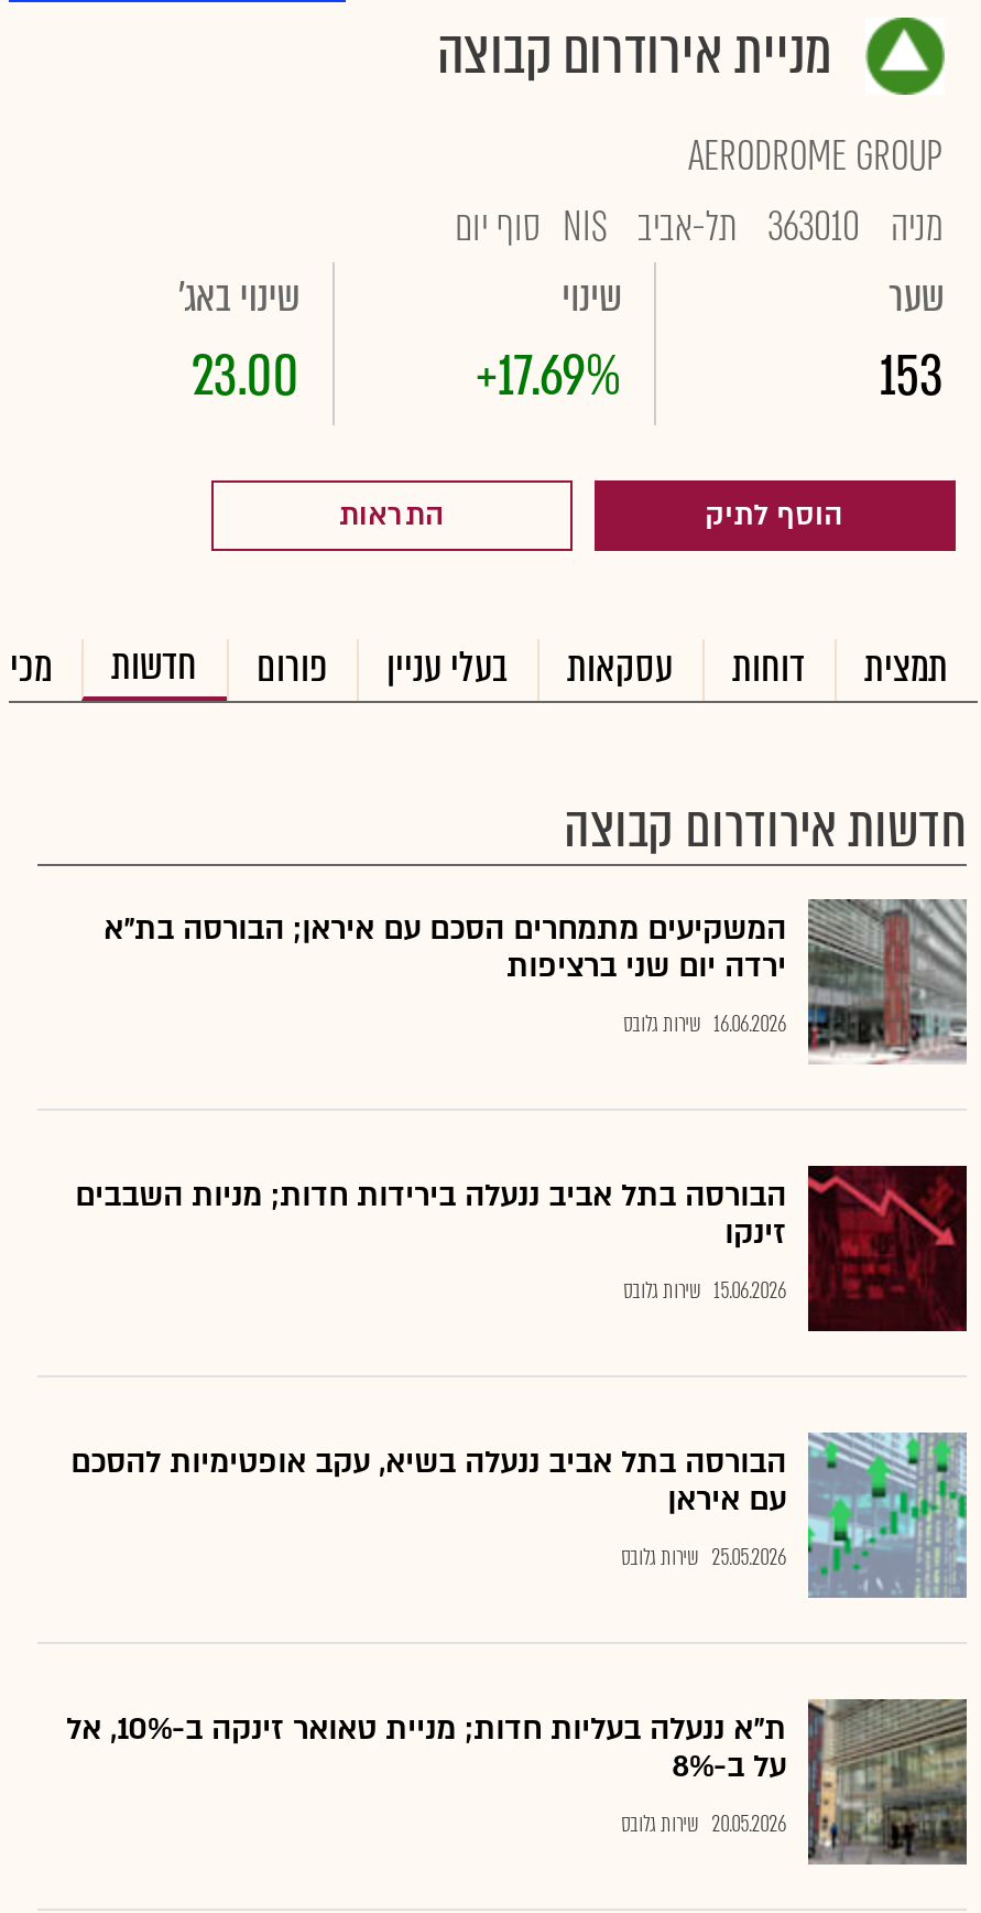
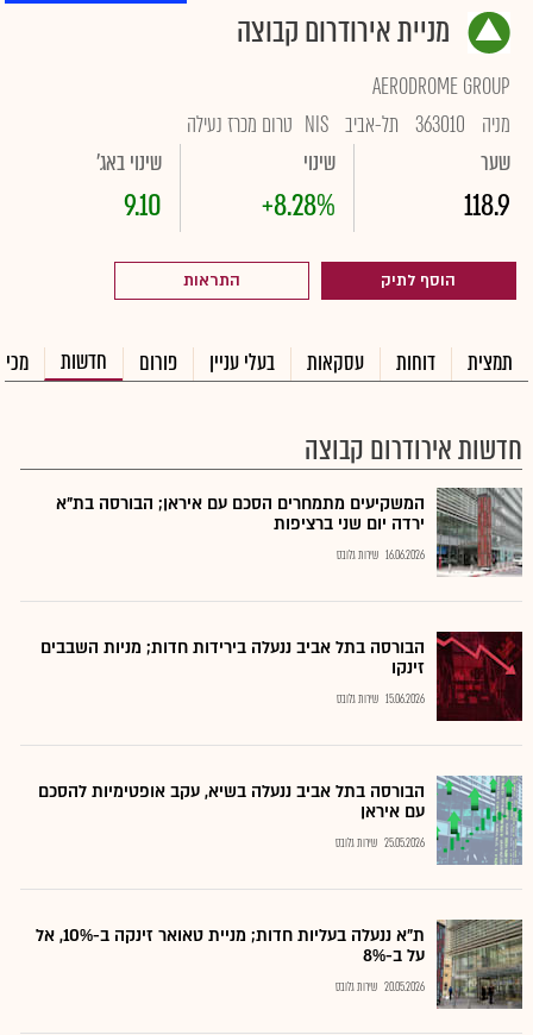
- מניה 363010 תל-אביב NIS סוף יום
+ מניה 363010 תל-אביב NIS טרום מכרז נעילה

- 23.00
+ 9.10

- +17.69%
+ +8.28%

- 153
+ 118.9
